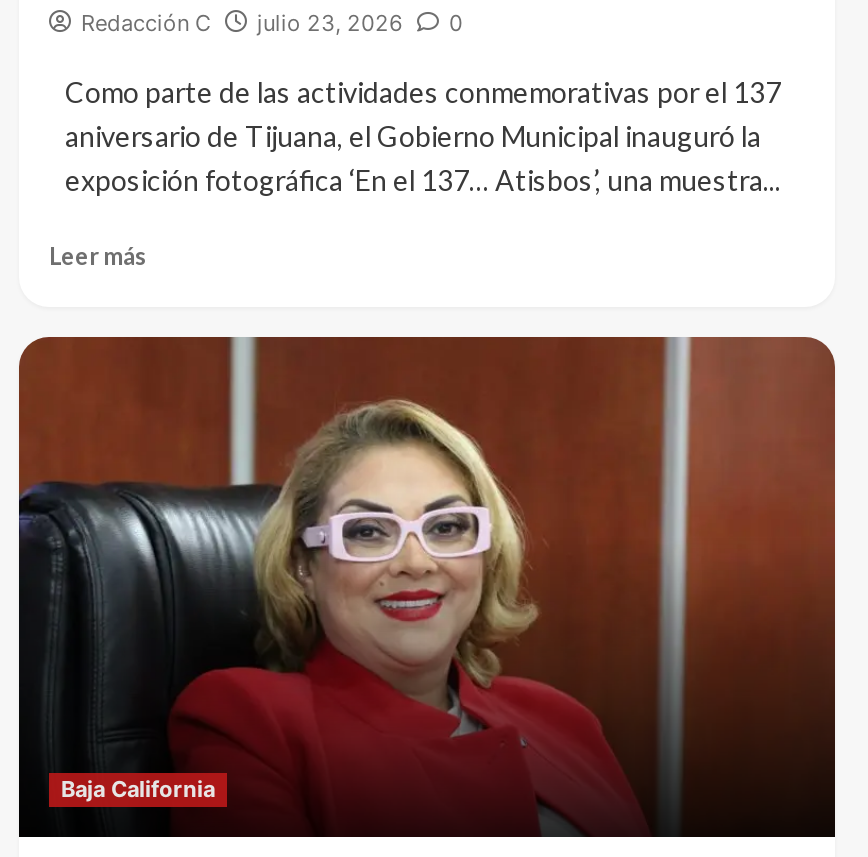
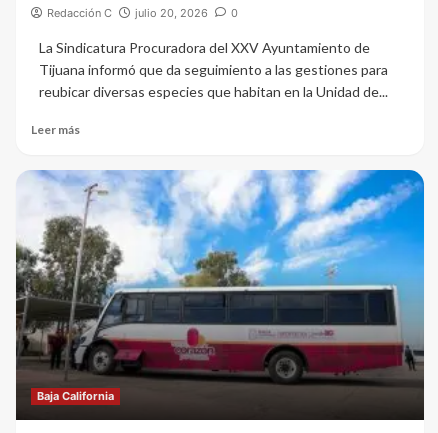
- Redacción C julio 23, 2026 0
+ Redacción C julio 20, 2026 0

- Como parte de las actividades conmemorativas por el 137
- aniversario de Tijuana, el Gobierno Municipal inauguró la
- exposición fotográfica ‘En el 137… Atisbos’, una muestra...
+ La Sindicatura Procuradora del XXV Ayuntamiento de
+ Tijuana informó que da seguimiento a las gestiones para
+ reubicar diversas especies que habitan en la Unidad de...

- [image]
+ [image]
